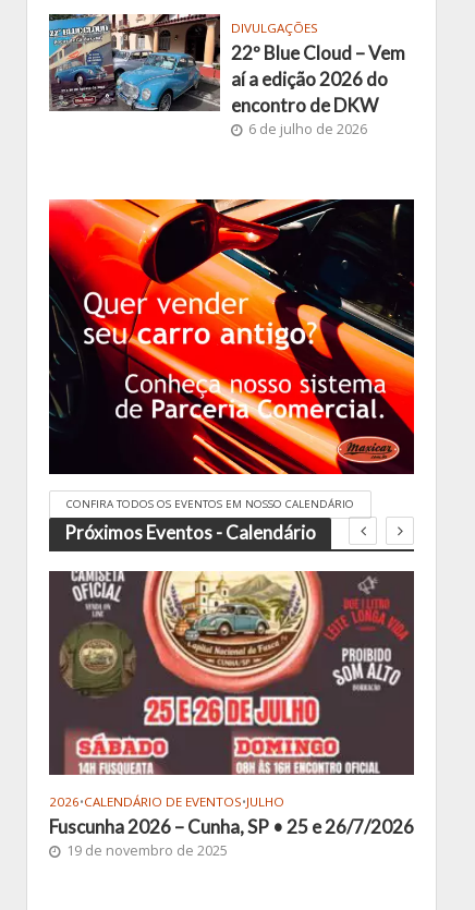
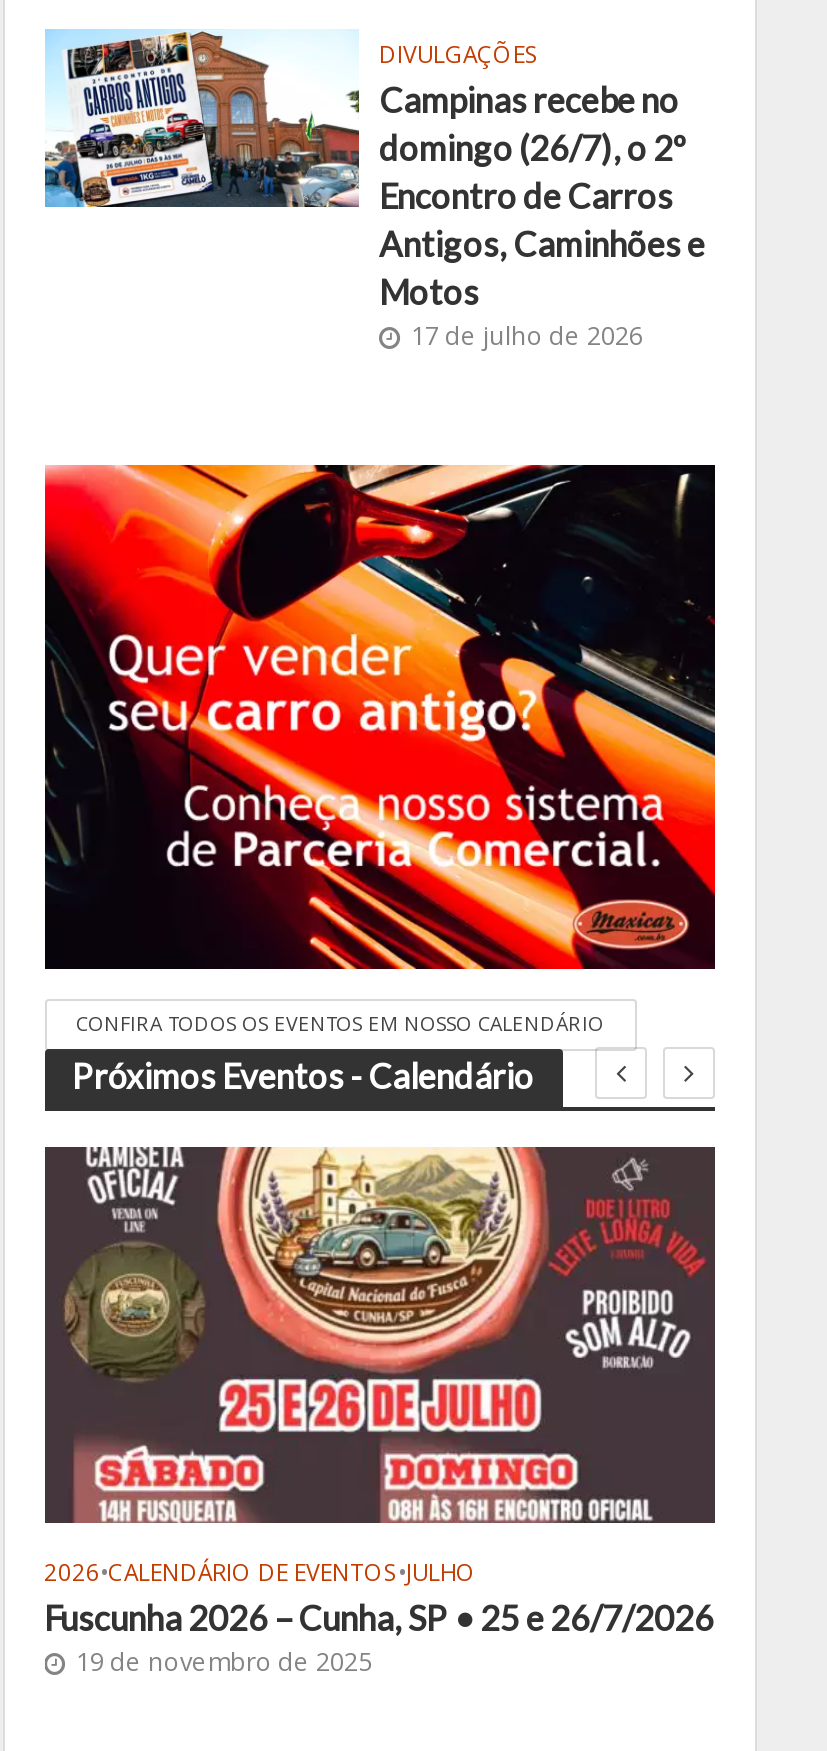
- [image]
- 22º Blue Cloud – Vem
- aí a edição 2026 do
- encontro de DKW
- 6 de julho de 2026
+ [image]
+ Campinas recebe no
+ domingo (26/7), o 2º
+ Encontro de Carros
+ Antigos, Caminhões e
+ Motos
+ 17 de julho de 2026
